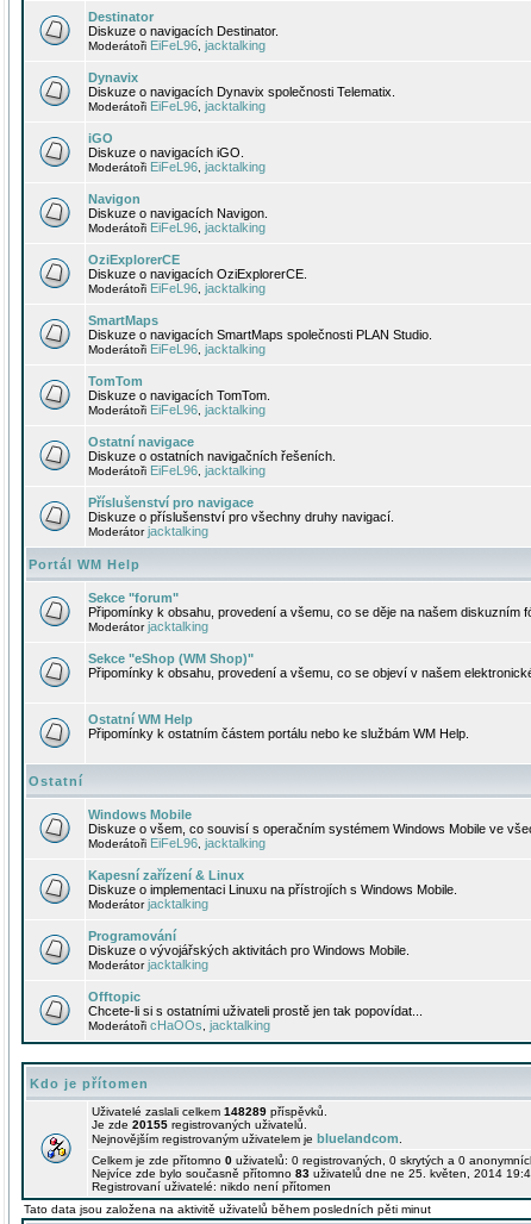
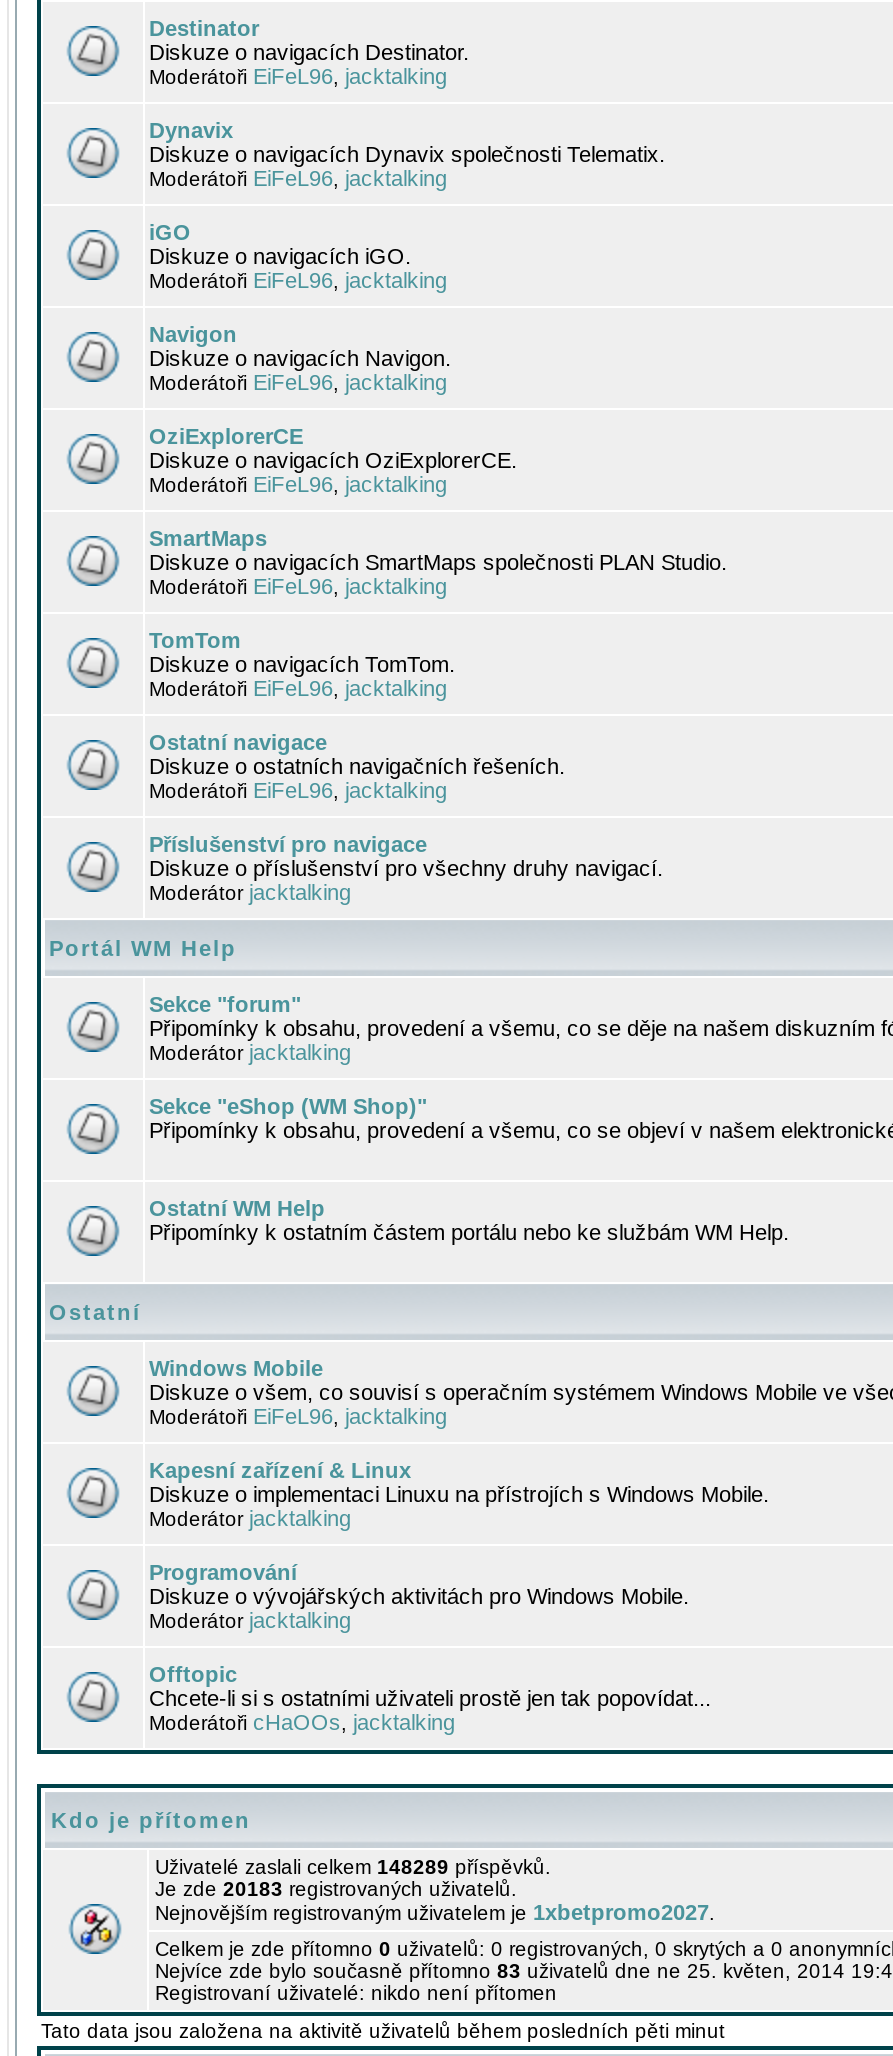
- Je zde 20155 registrovaných uživatelů.
+ Je zde 20183 registrovaných uživatelů.

- Nejnovějším registrovaným uživatelem je bluelandcom.
+ Nejnovějším registrovaným uživatelem je 1xbetpromo2027.
